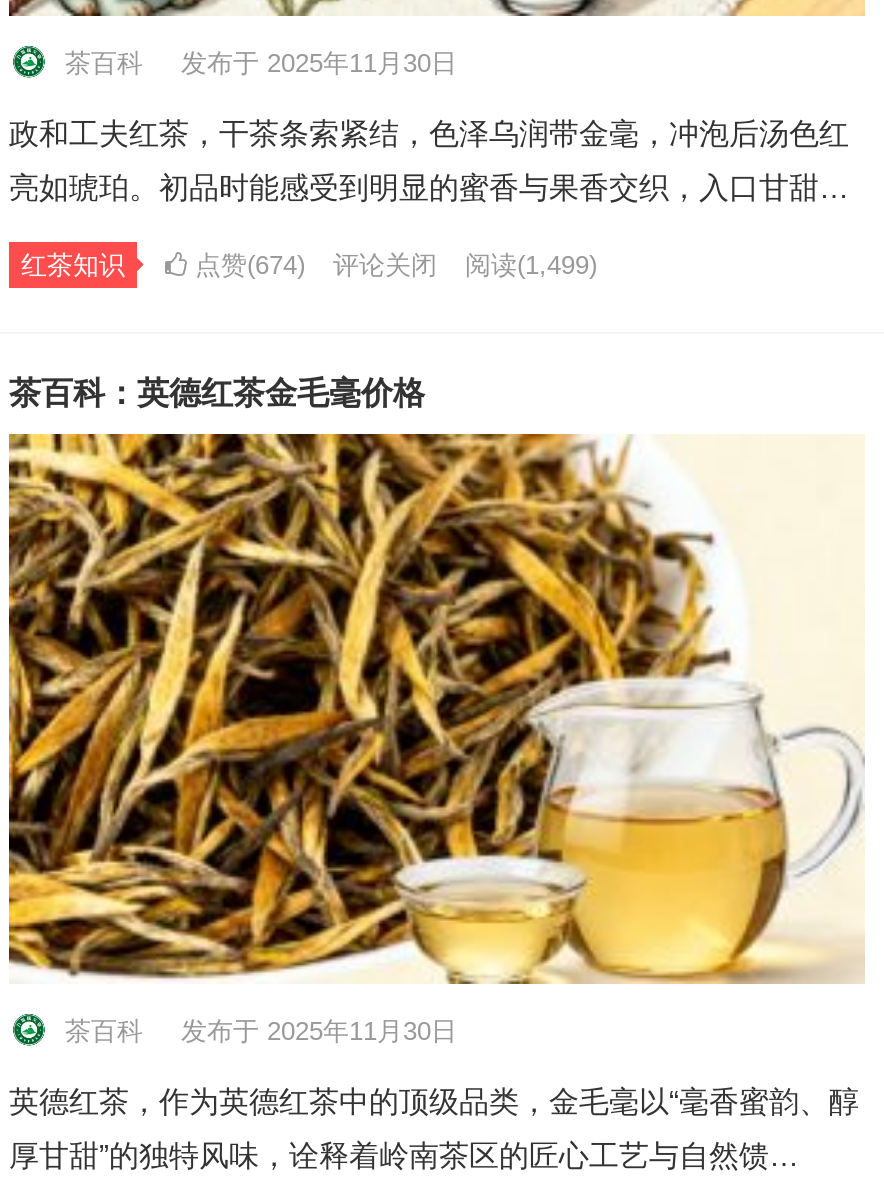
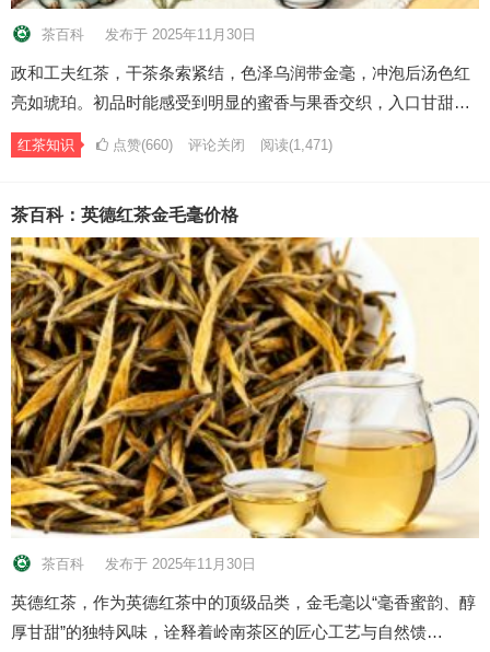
- 点赞(674)
+ 点赞(660)

- 阅读(1,499)
+ 阅读(1,471)
